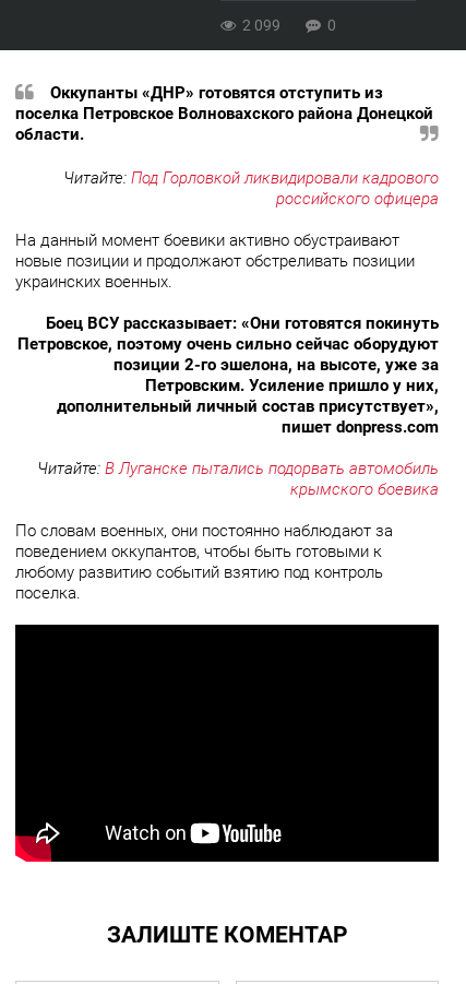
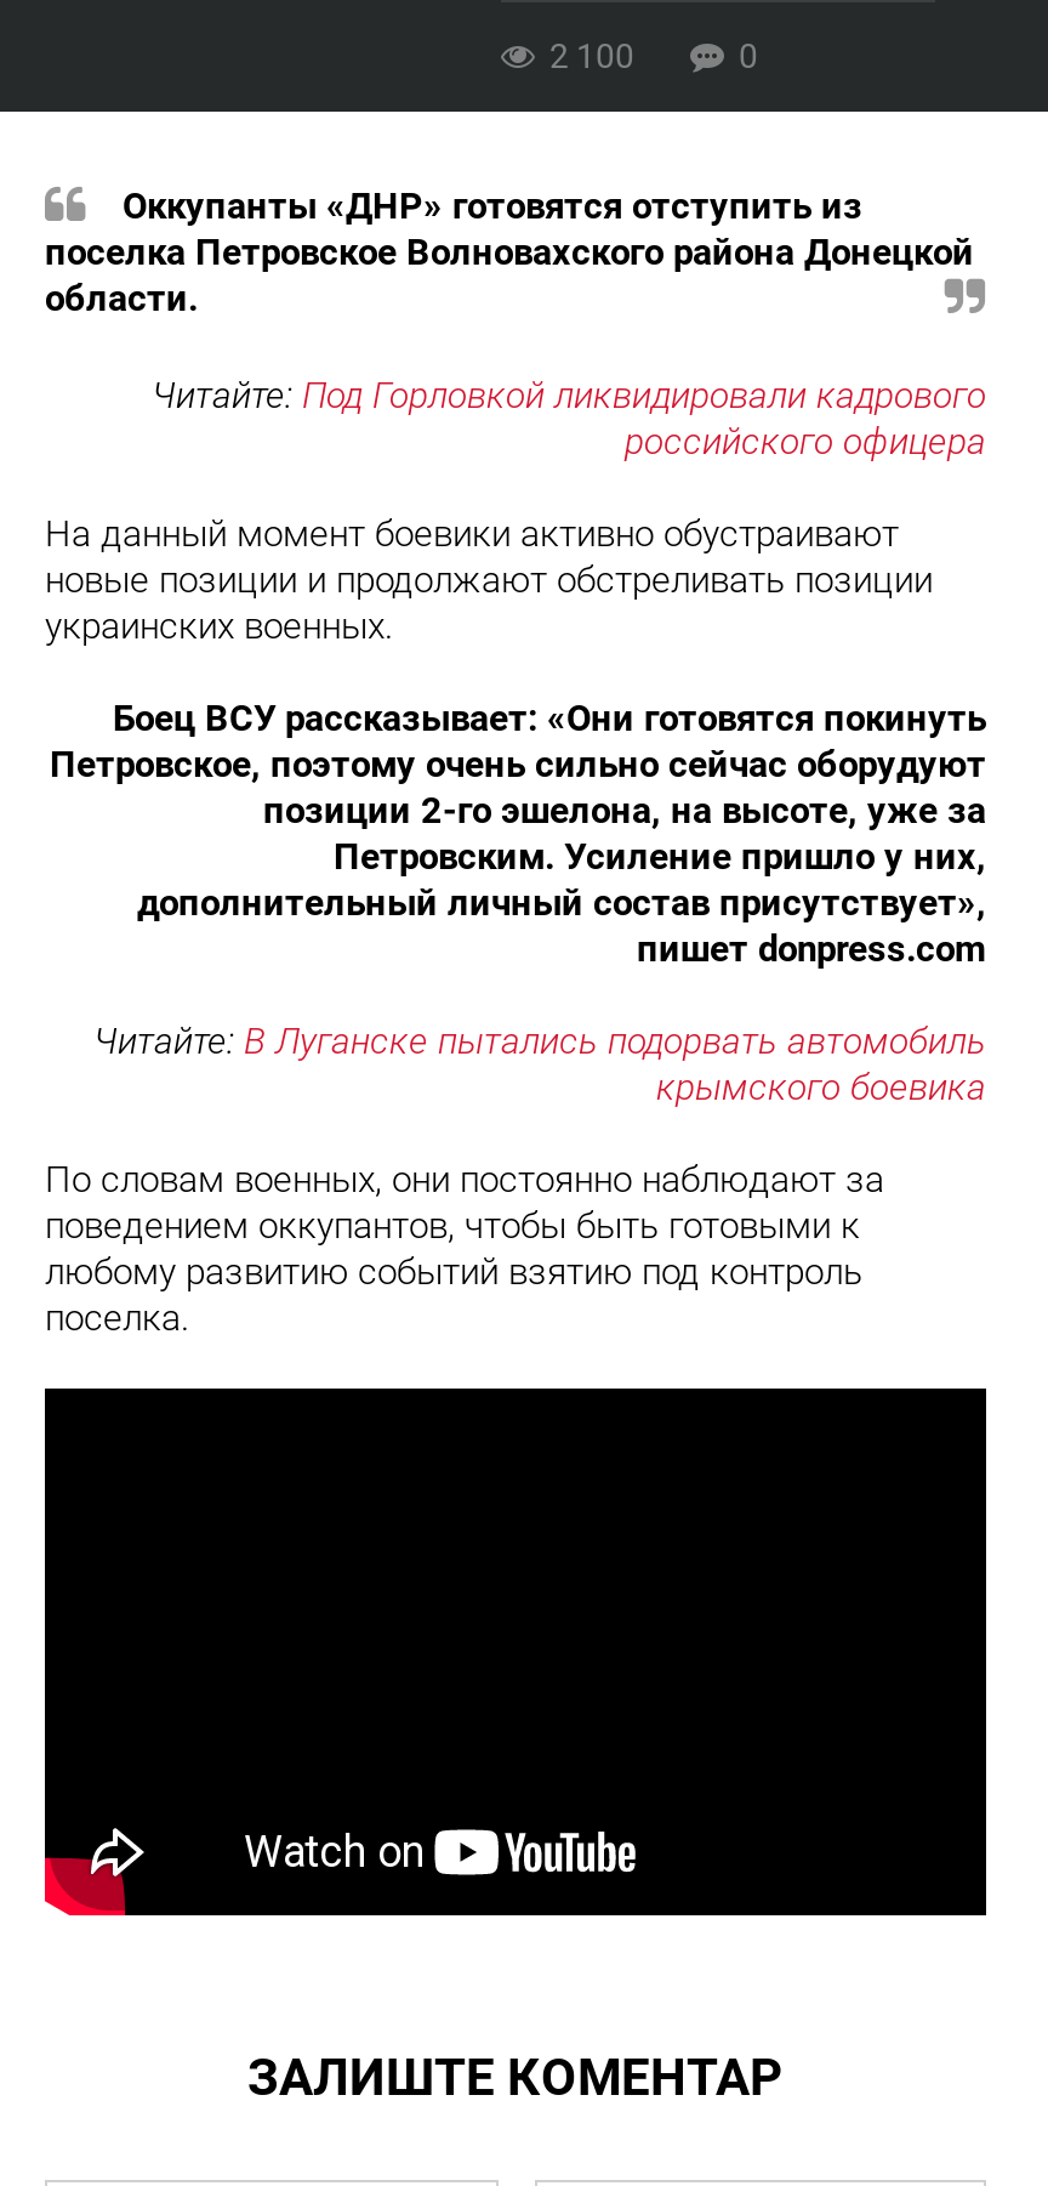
- 2 099
+ 2 100
